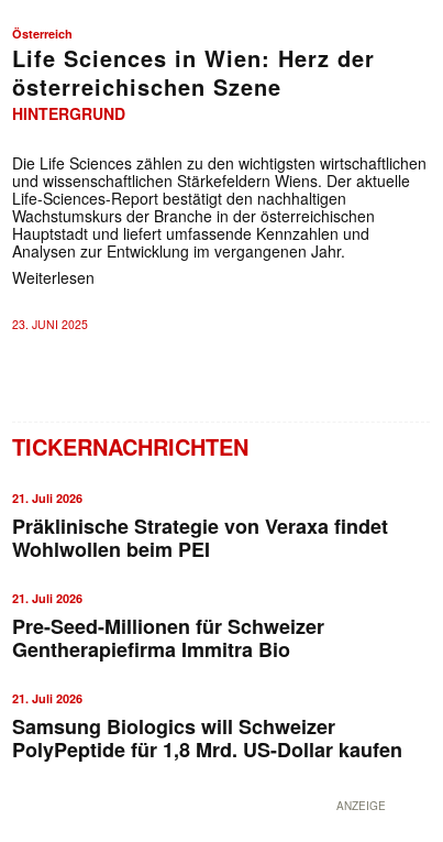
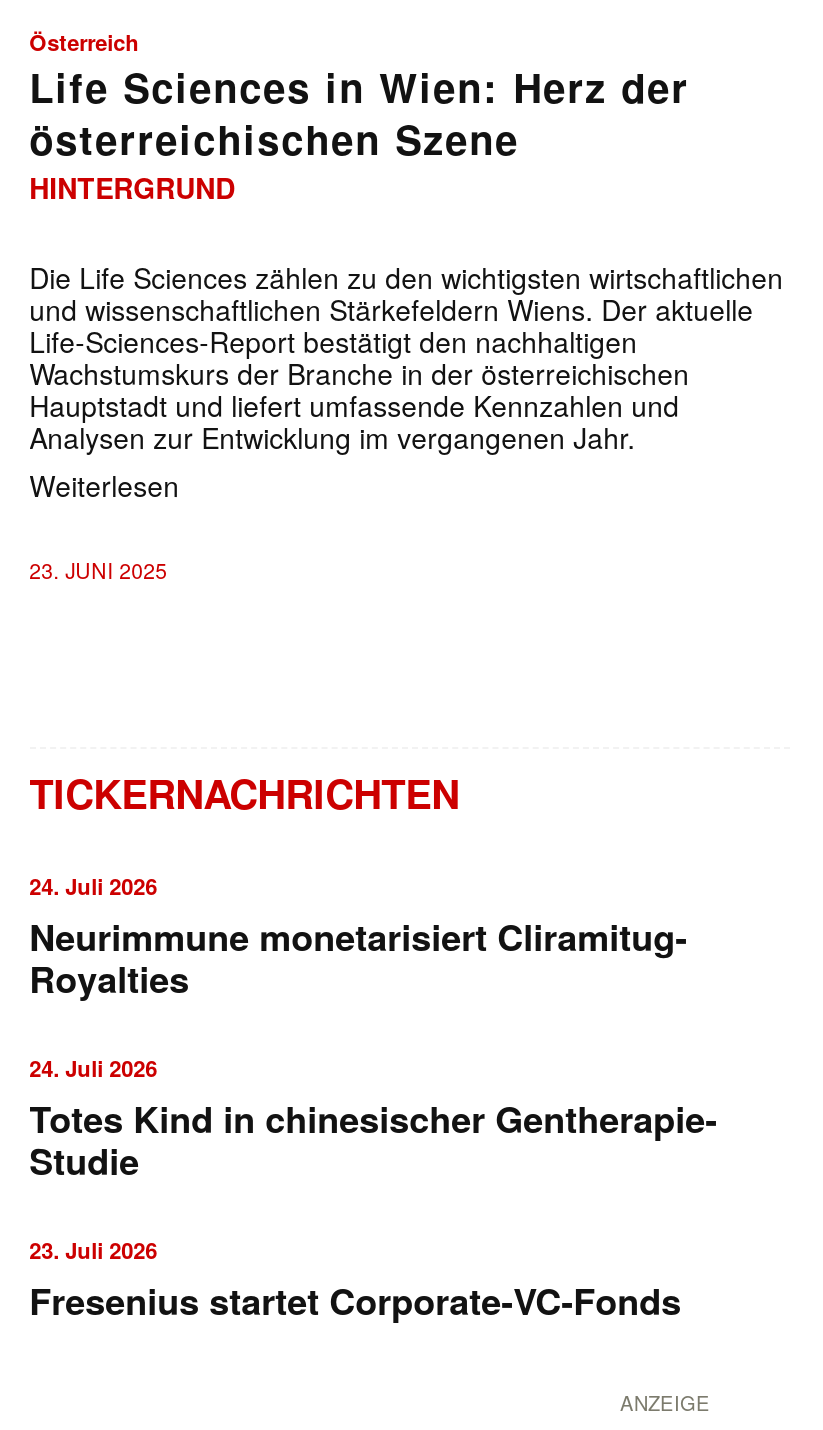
- 21. Juli 2026
- Präklinische Strategie von Veraxa findet
- Wohlwollen beim PEI
+ 24. Juli 2026
+ Neurimmune monetarisiert Cliramitug-
+ Royalties

- 21. Juli 2026
- Pre-Seed-Millionen für Schweizer
- Gentherapiefirma Immitra Bio
+ 24. Juli 2026
+ Totes Kind in chinesischer Gentherapie-
+ Studie

- 21. Juli 2026
- Samsung Biologics will Schweizer
- PolyPeptide für 1,8 Mrd. US-Dollar kaufen
+ 23. Juli 2026
+ Fresenius startet Corporate-VC-Fonds
